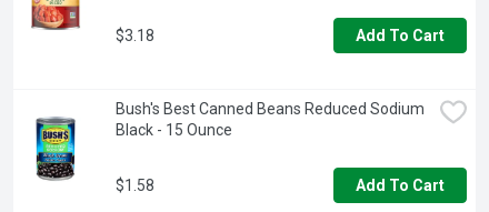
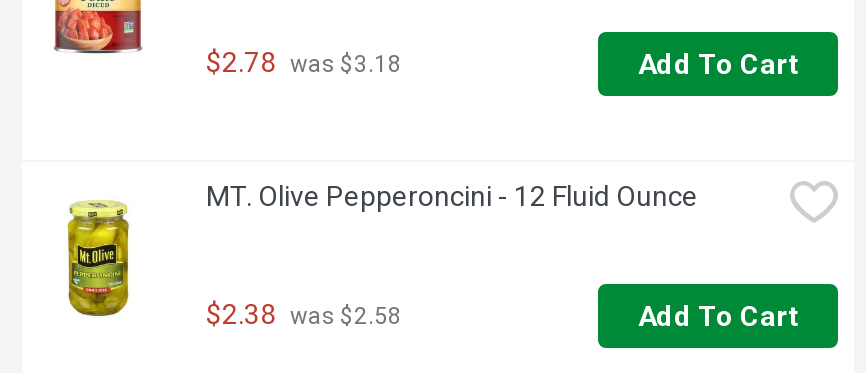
- $3.18
+ $2.78 was $3.18

- [image]
- Bush's Best Canned Beans Reduced Sodium
- Black - 15 Ounce
+ [image]
+ MT. Olive Pepperoncini - 12 Fluid Ounce

- $1.58
+ $2.38 was $2.58
